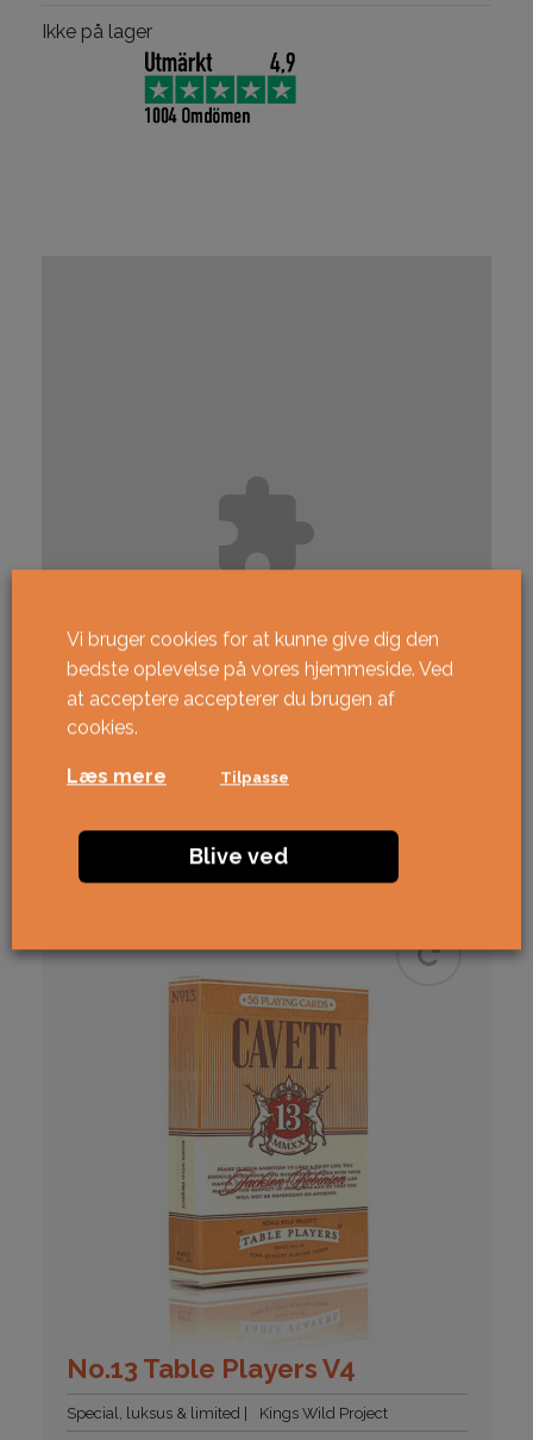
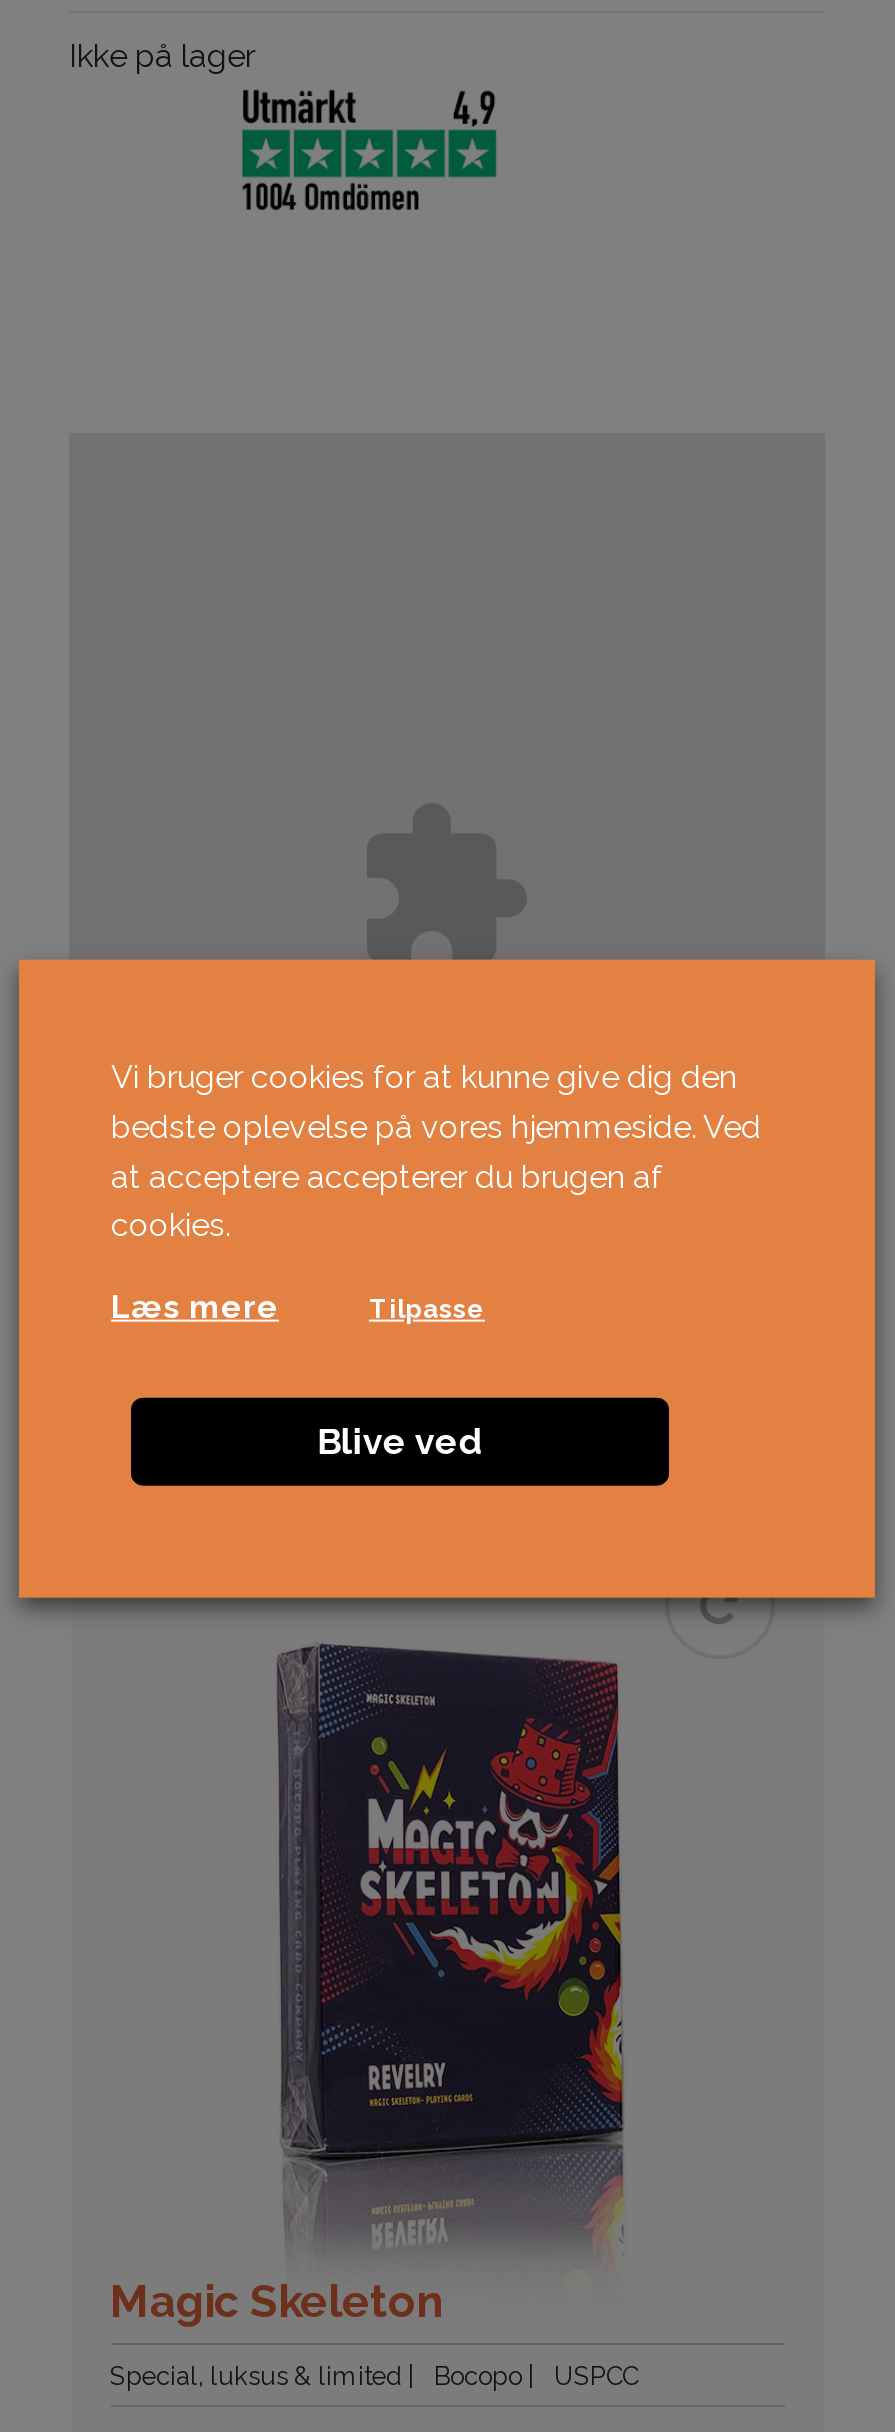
- [image]
- No.13 Table Players V4
+ [image]
+ Magic Skeleton

- Kings Wild Project
+ Bocopo
+ USPCC
